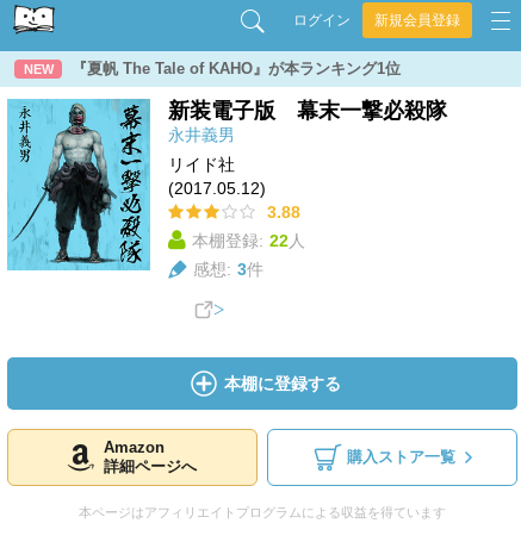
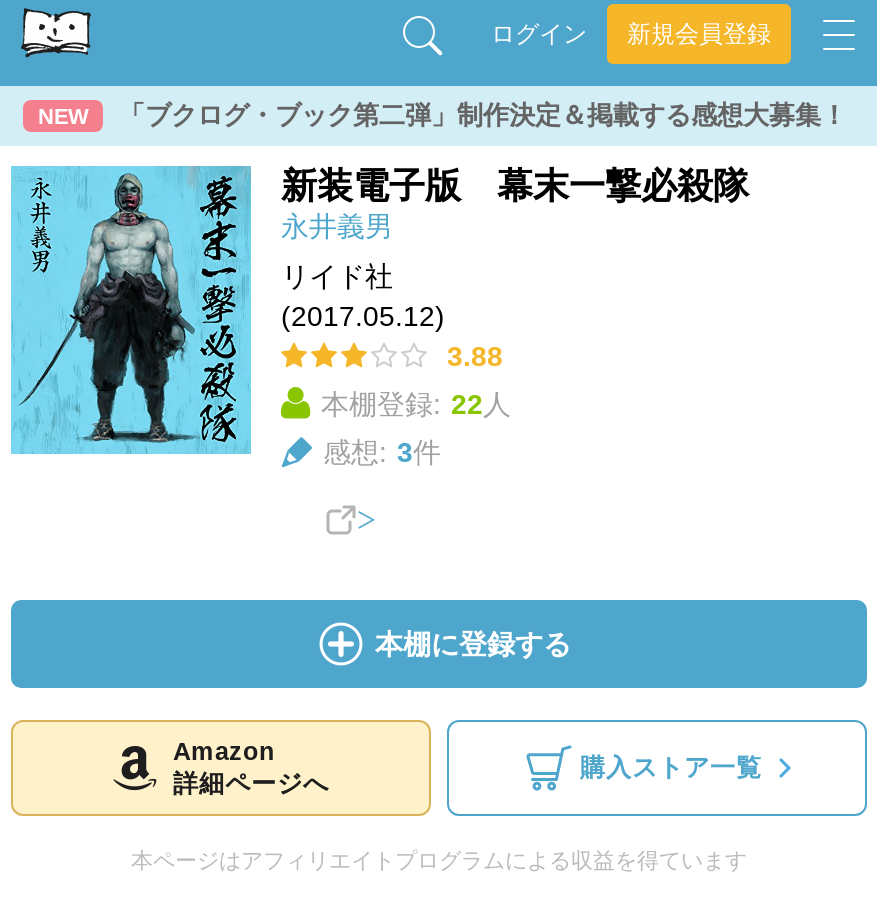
- 『夏帆 The Tale of KAHO』が本ランキング1位
+ 「ブクログ・ブック第二弾」制作決定＆掲載する感想大募集！
